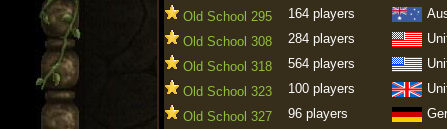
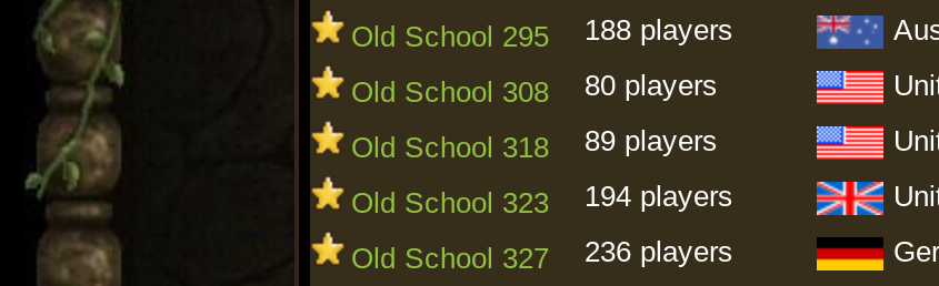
- Old School 295 164 players
+ Old School 295 188 players

- Old School 308 284 players
+ Old School 308 80 players

- Old School 318 564 players
+ Old School 318 89 players

- Old School 323 100 players
+ Old School 323 194 players

- Old School 327 96 players
+ Old School 327 236 players
